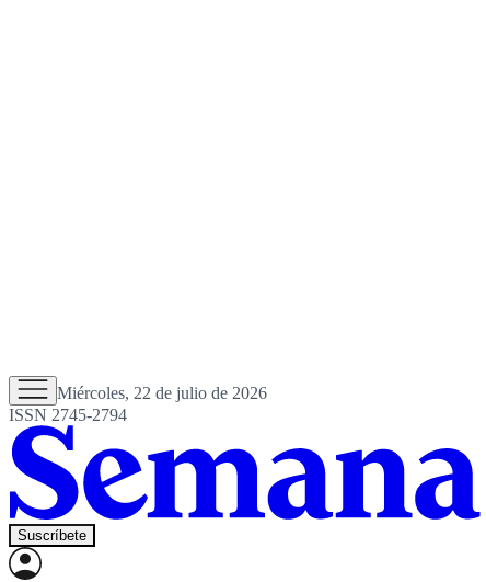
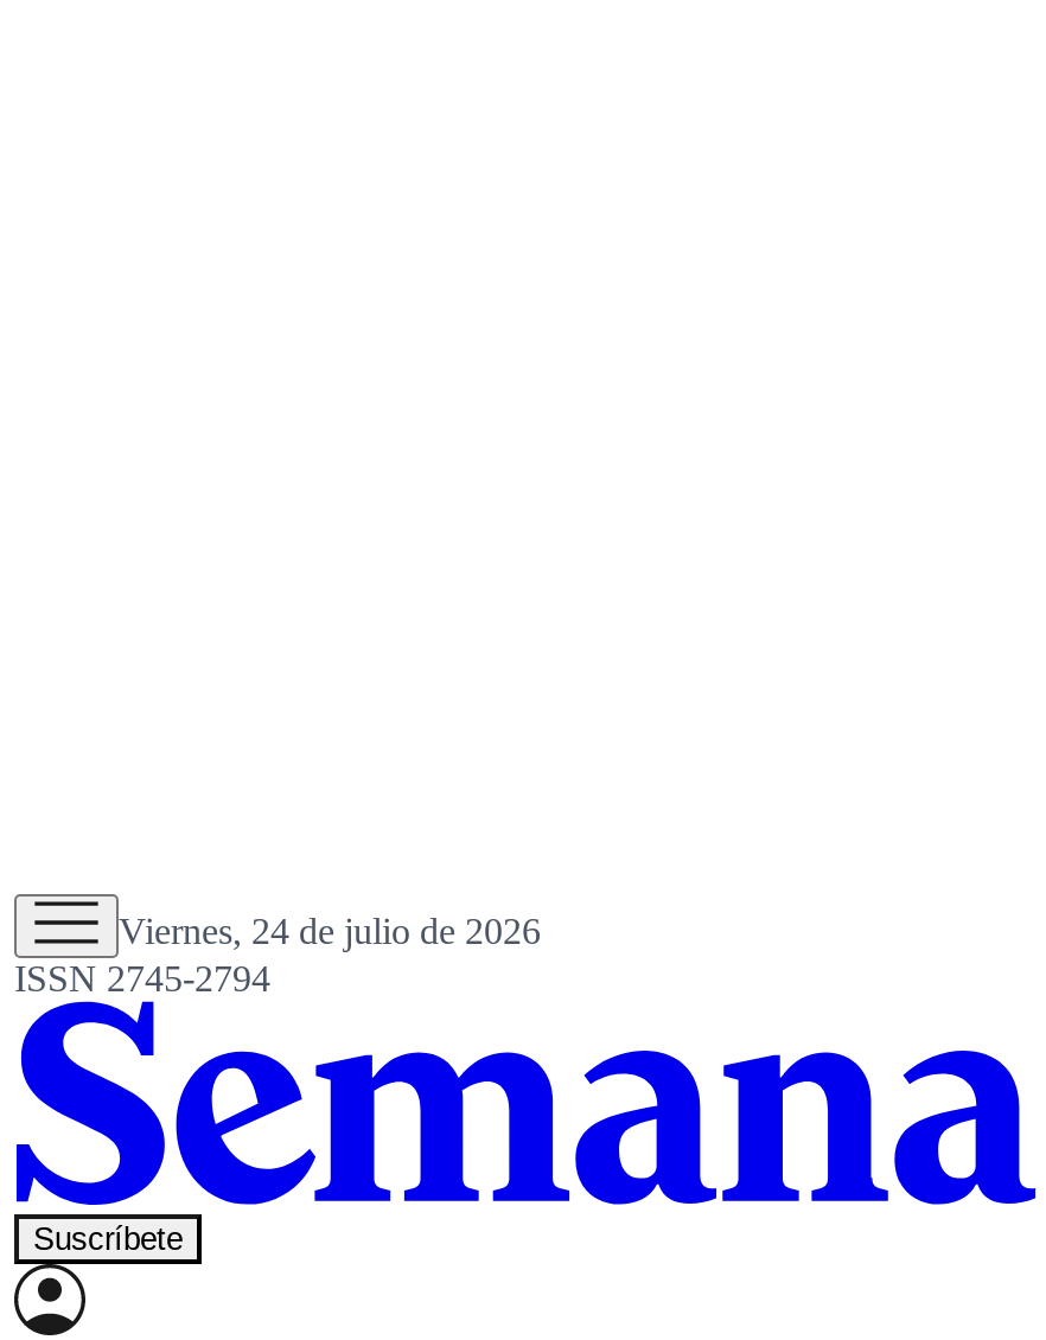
- Miércoles, 22 de julio de 2026
+ Viernes, 24 de julio de 2026
